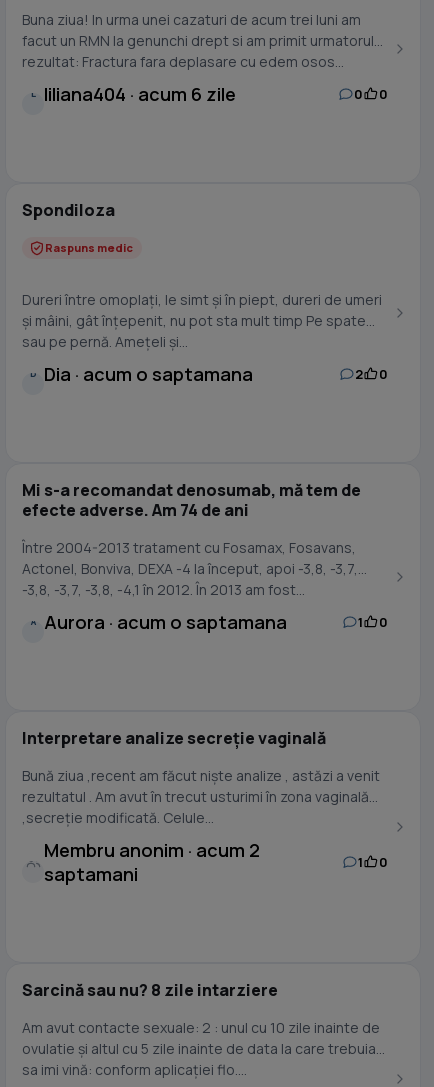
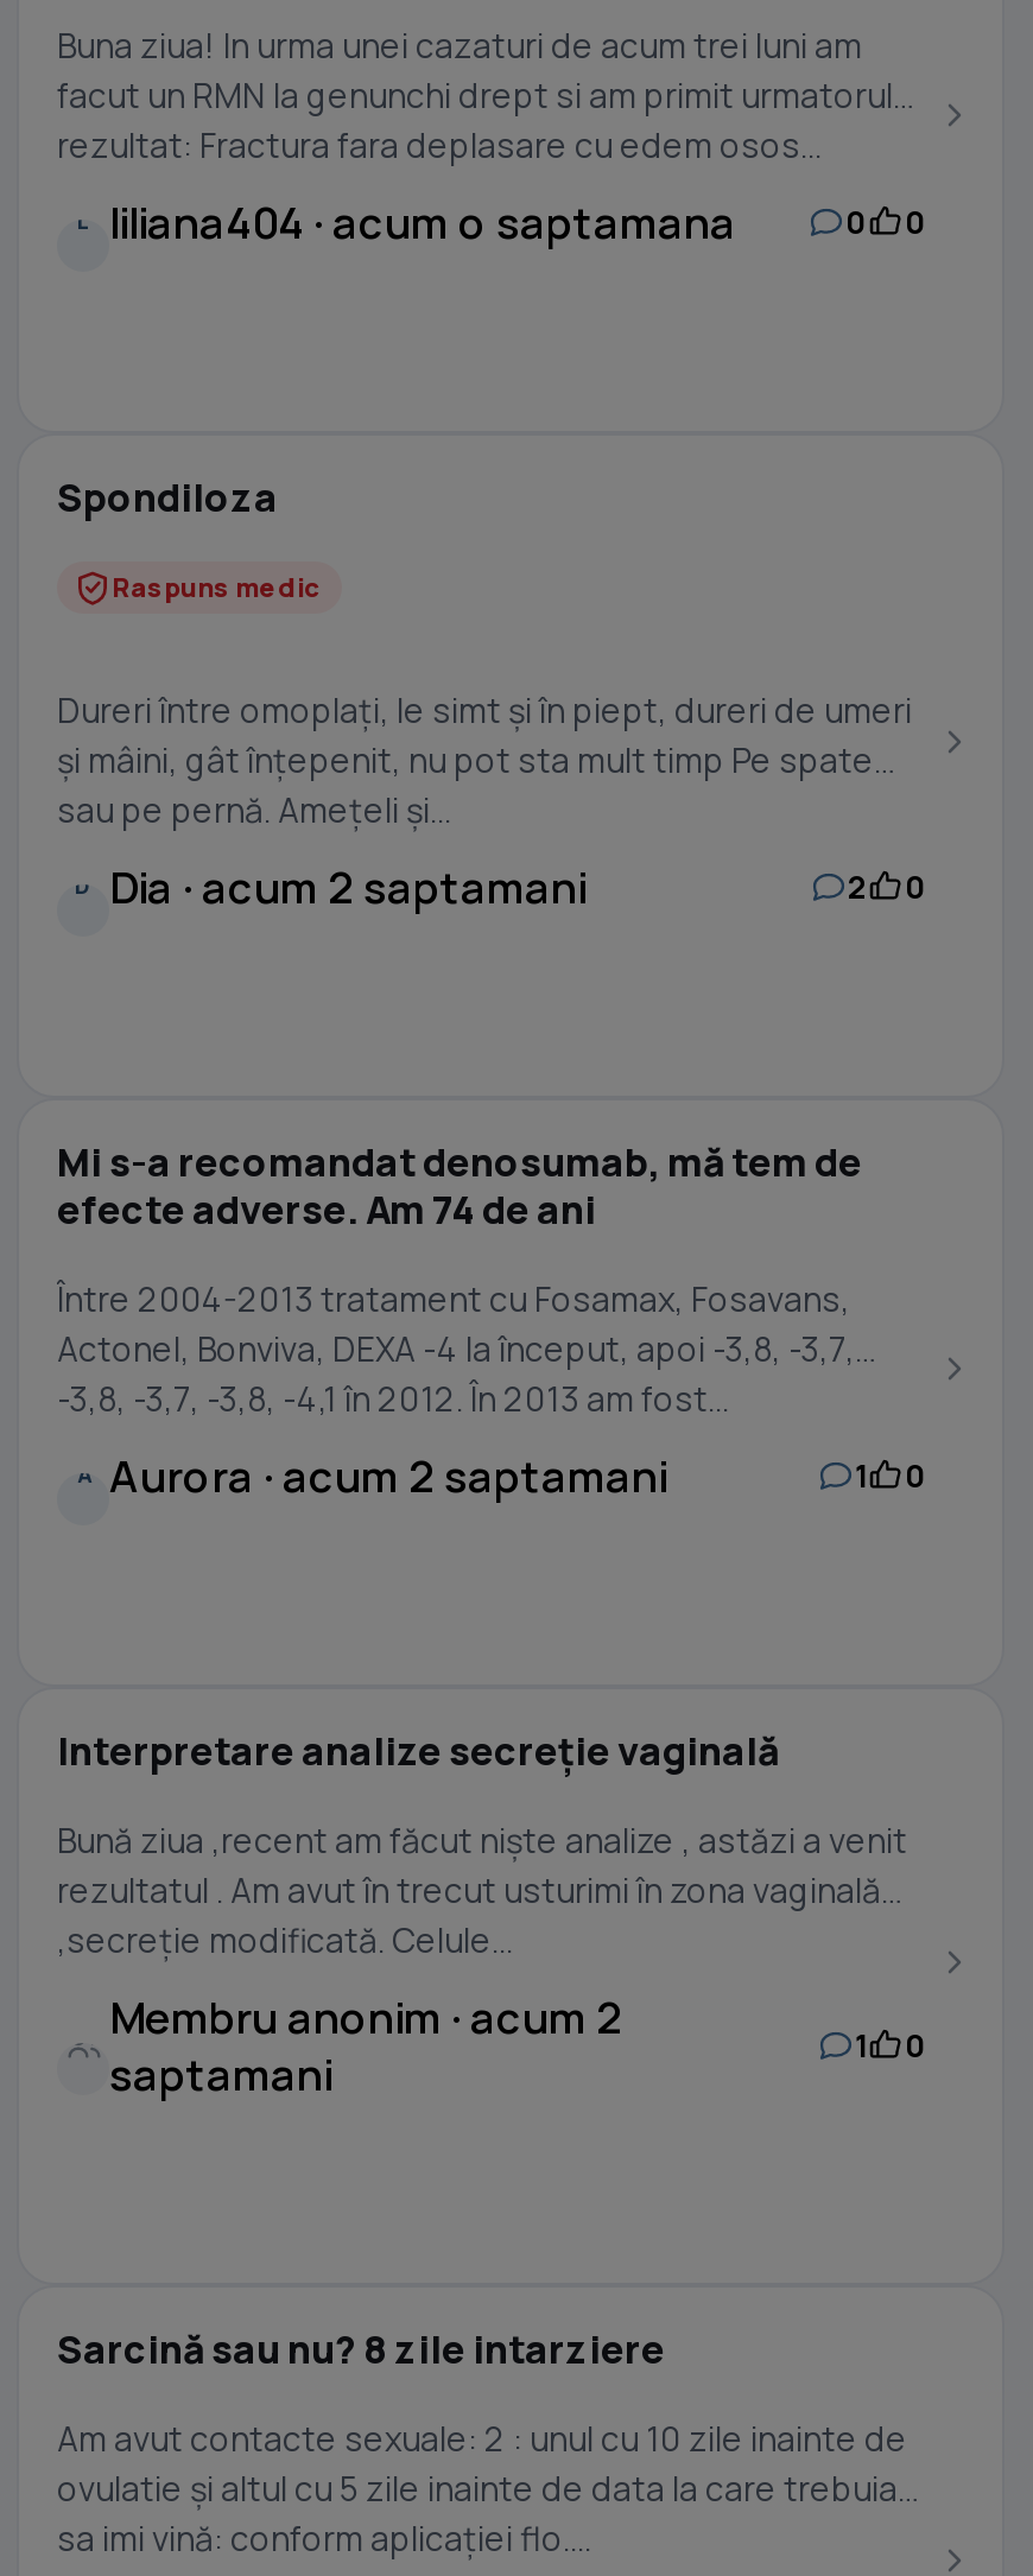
- liliana404 · acum 6 zile
+ liliana404 · acum o saptamana

- D Dia · acum o saptamana
+ D Dia · acum 2 saptamani

- Aurora · acum o saptamana
+ Aurora · acum 2 saptamani
